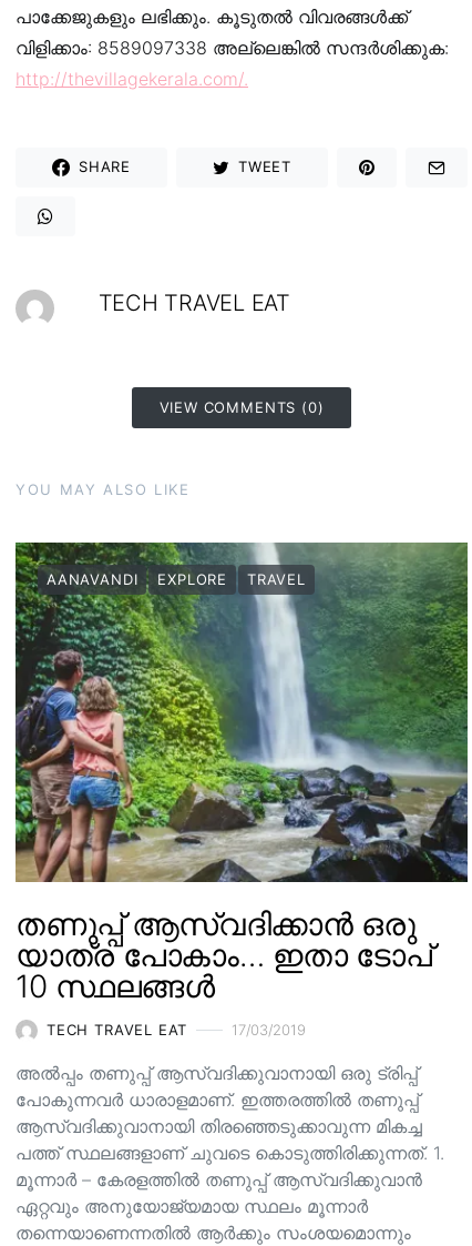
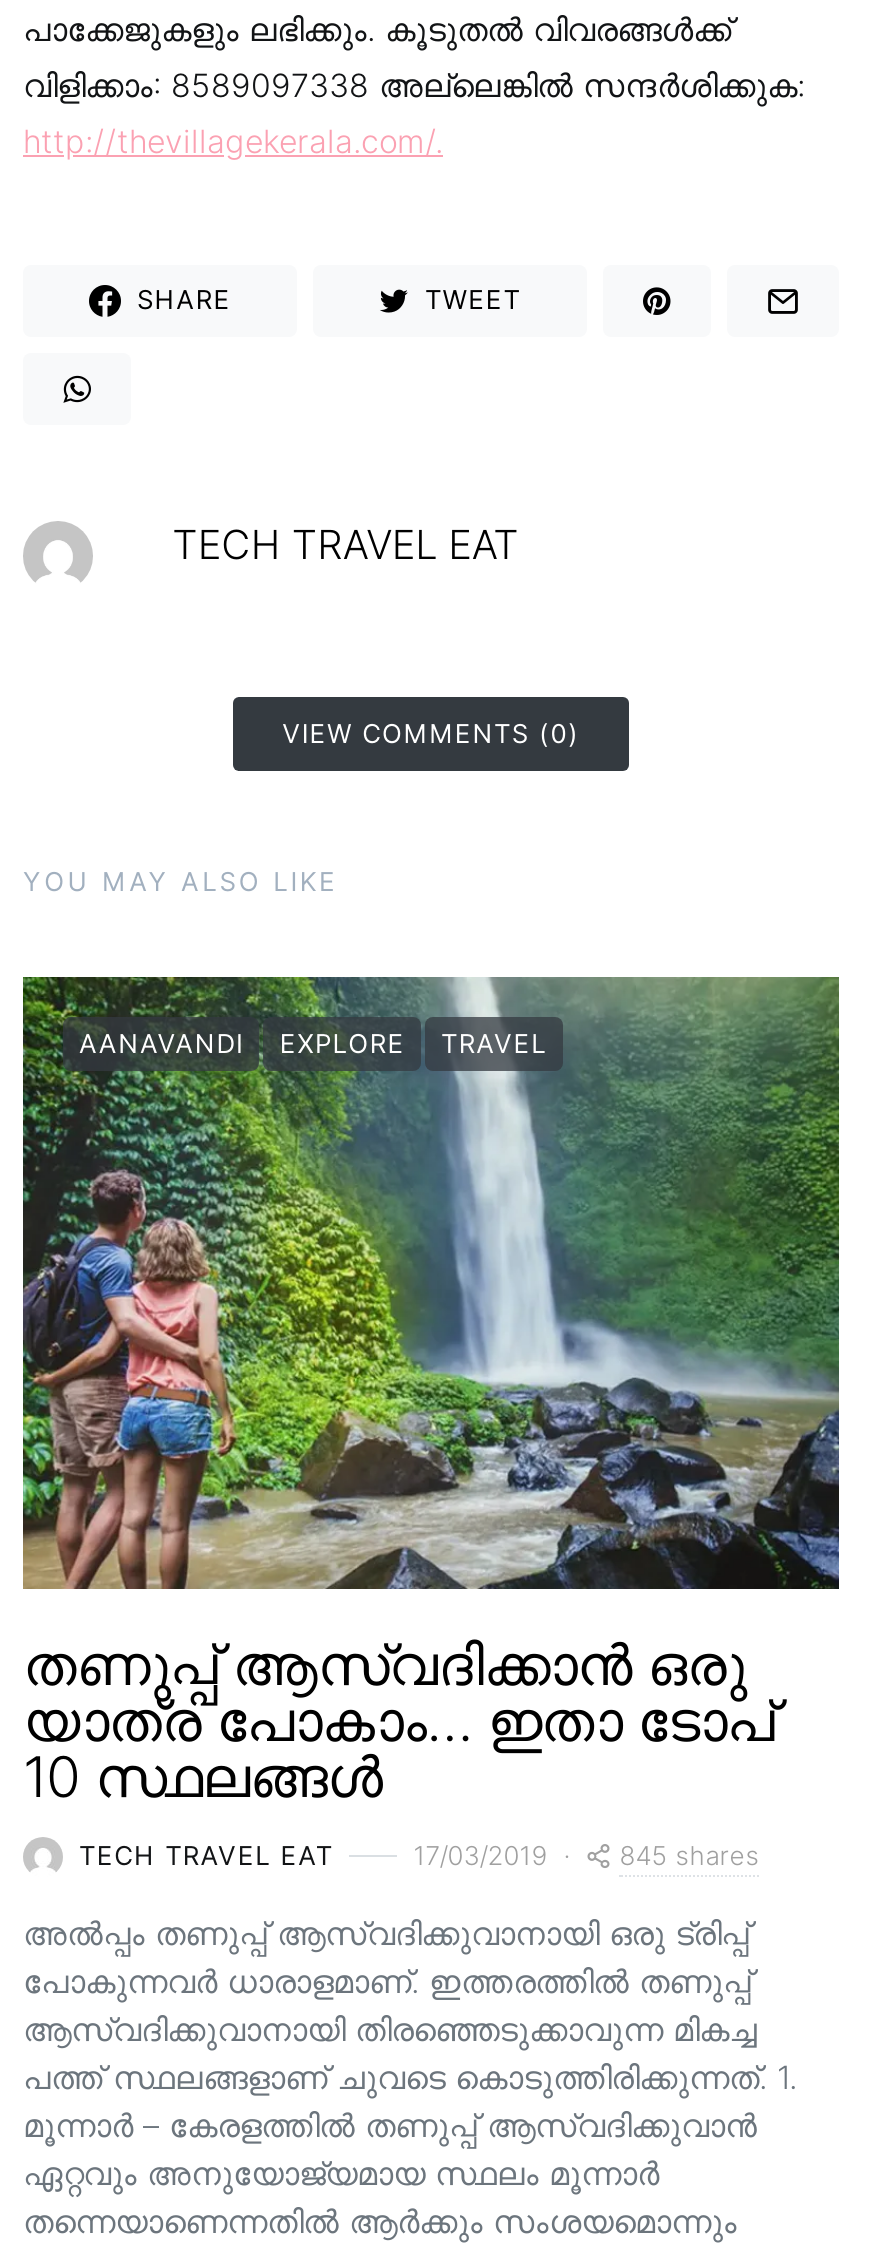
+ 845 shares
